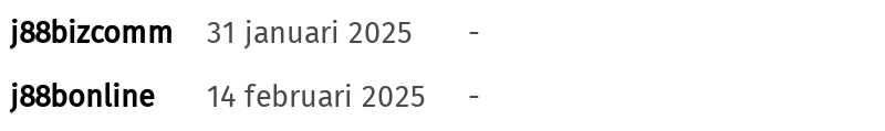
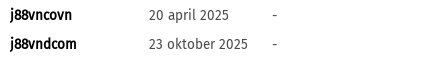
- j88bizcomm
- 31 januari 2025
+ j88vncovn
+ 20 april 2025

- j88bonline
- 14 februari 2025
+ j88vndcom
+ 23 oktober 2025
